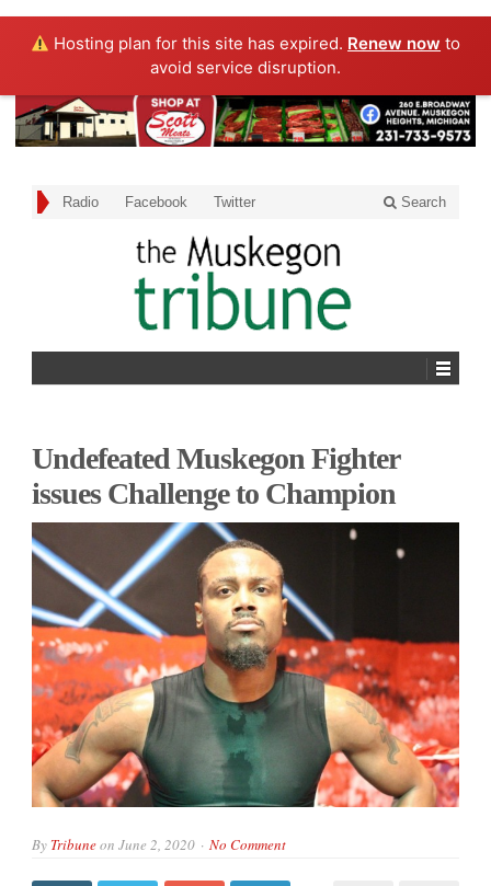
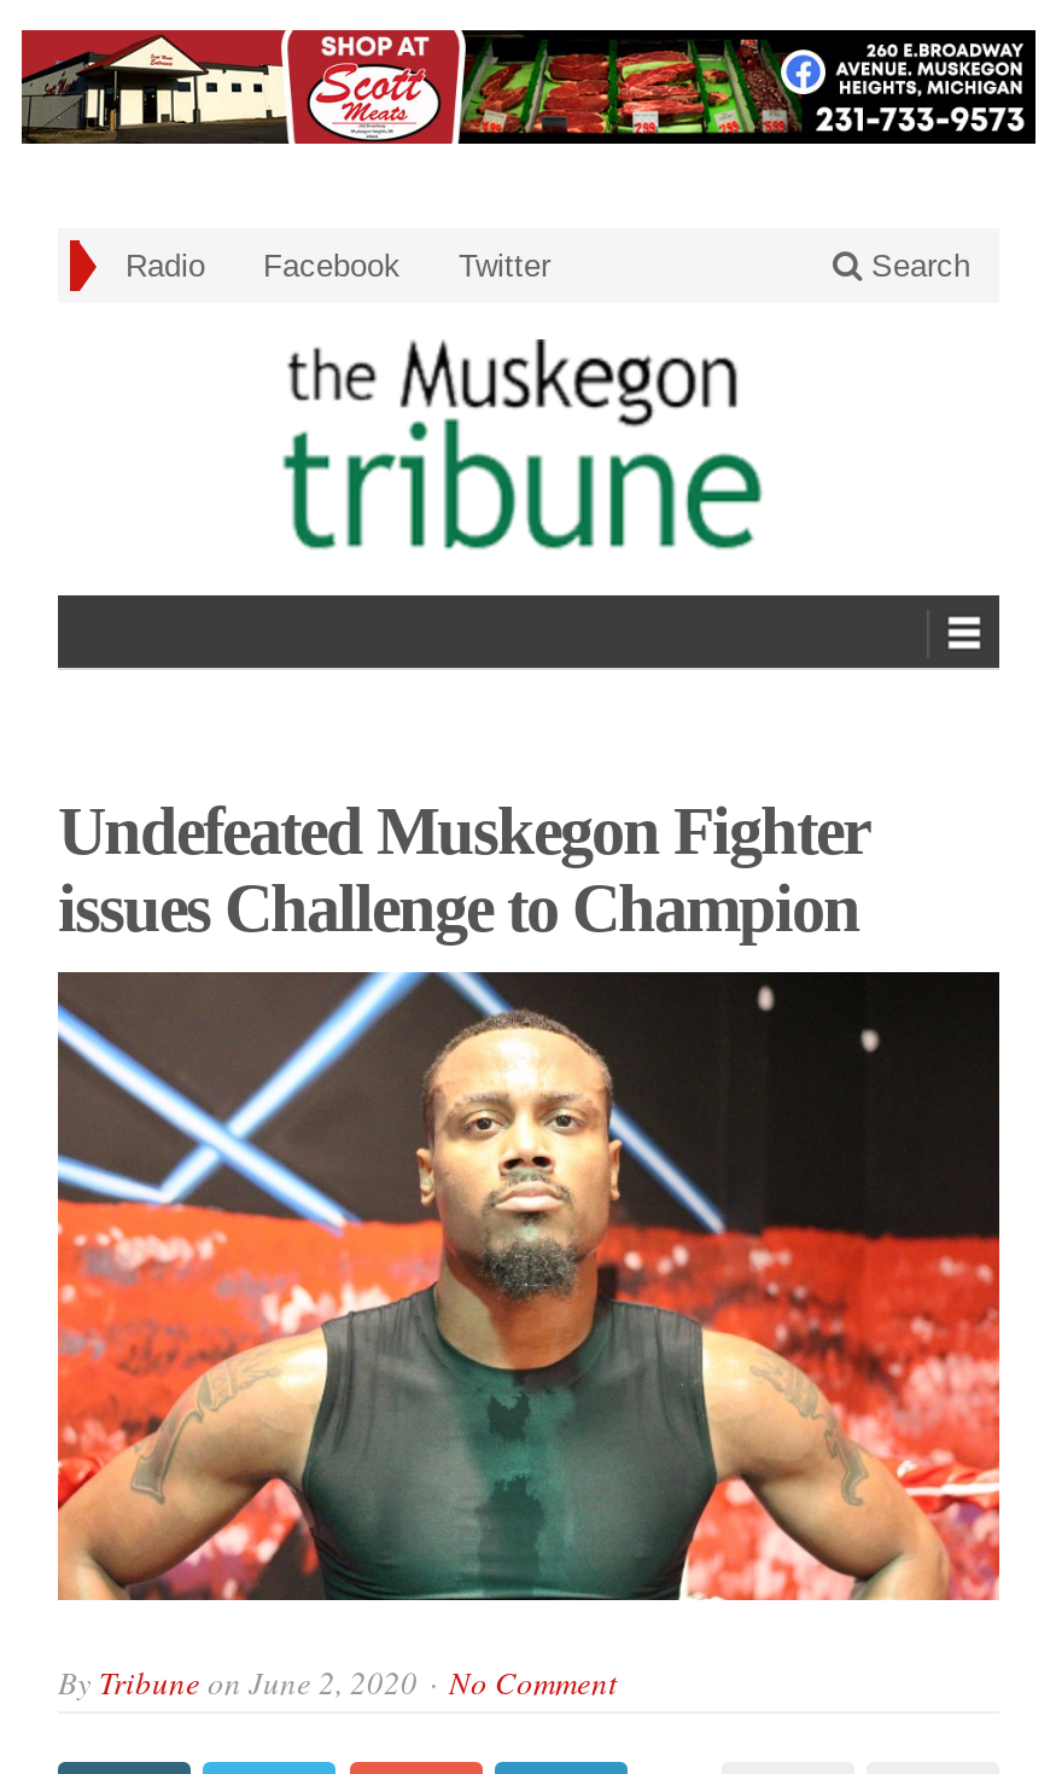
- [image]
- Hosting plan for this site has expired. Renew now to
- avoid service disruption.
